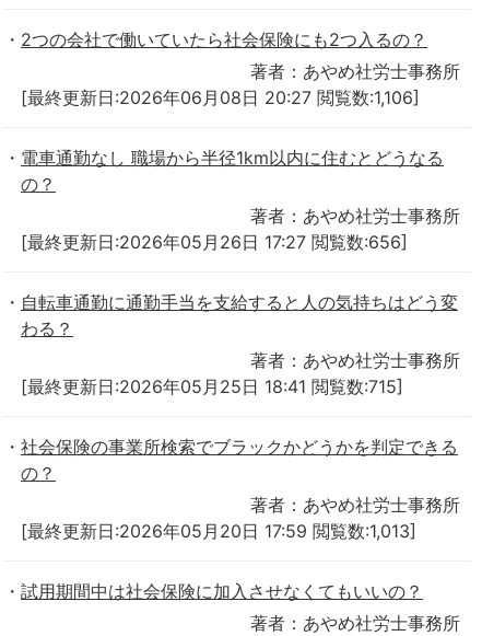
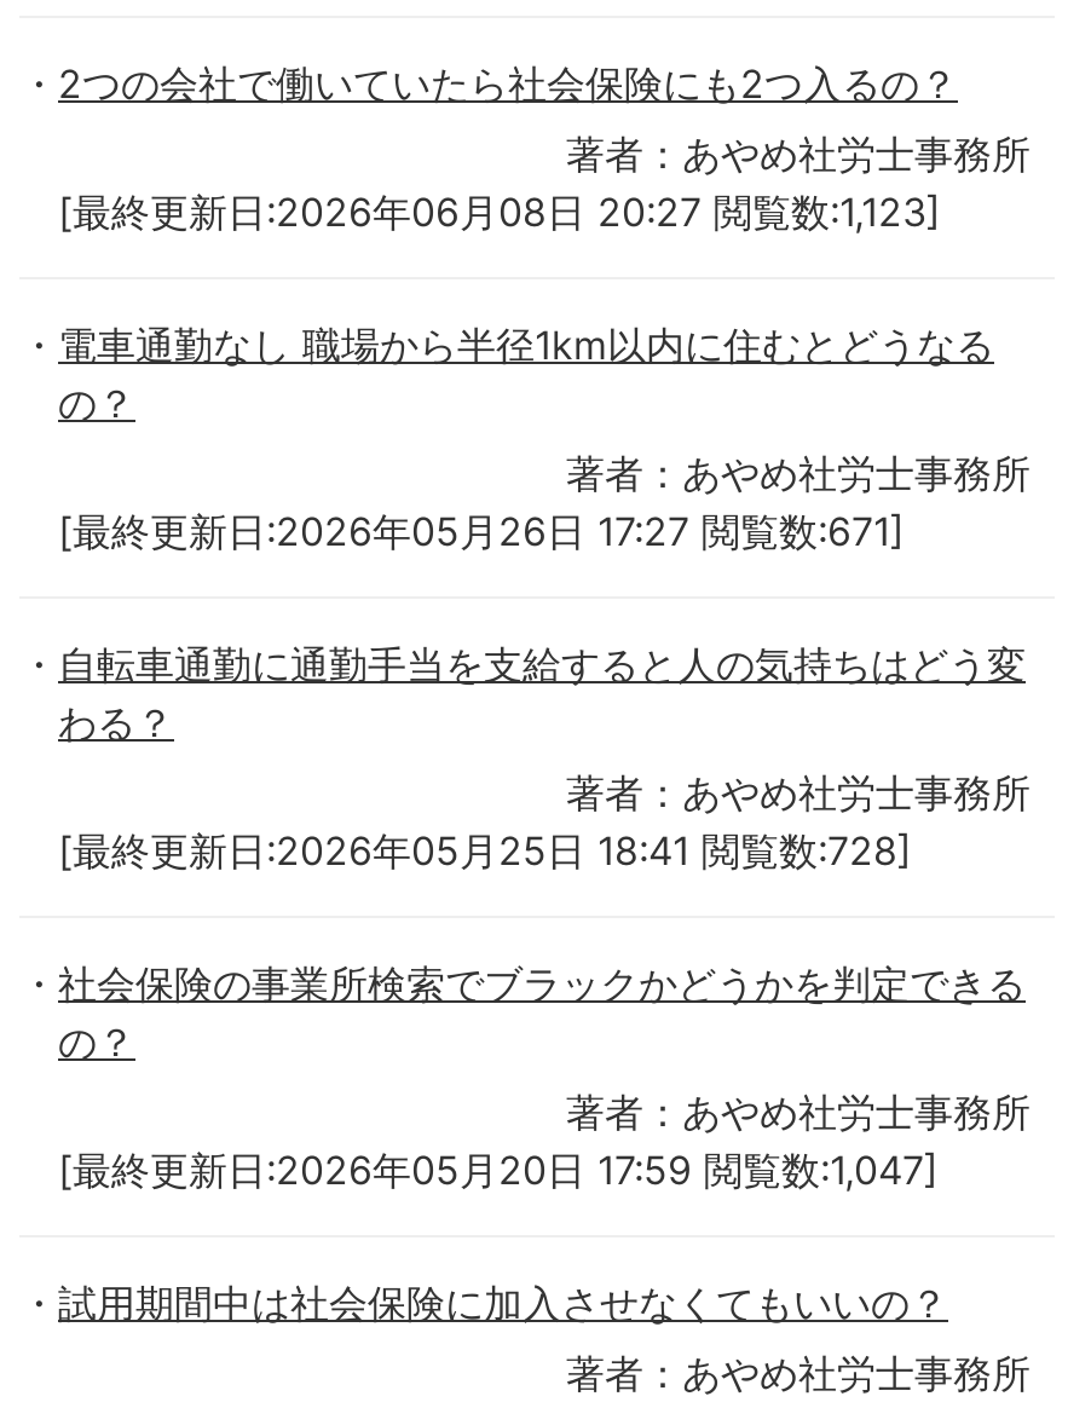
- [最終更新日:2026年06月08日 20:27 閲覧数:1,106]
+ [最終更新日:2026年06月08日 20:27 閲覧数:1,123]

- [最終更新日:2026年05月26日 17:27 閲覧数:656]
+ [最終更新日:2026年05月26日 17:27 閲覧数:671]

- [最終更新日:2026年05月25日 18:41 閲覧数:715]
+ [最終更新日:2026年05月25日 18:41 閲覧数:728]

- [最終更新日:2026年05月20日 17:59 閲覧数:1,013]
+ [最終更新日:2026年05月20日 17:59 閲覧数:1,047]
